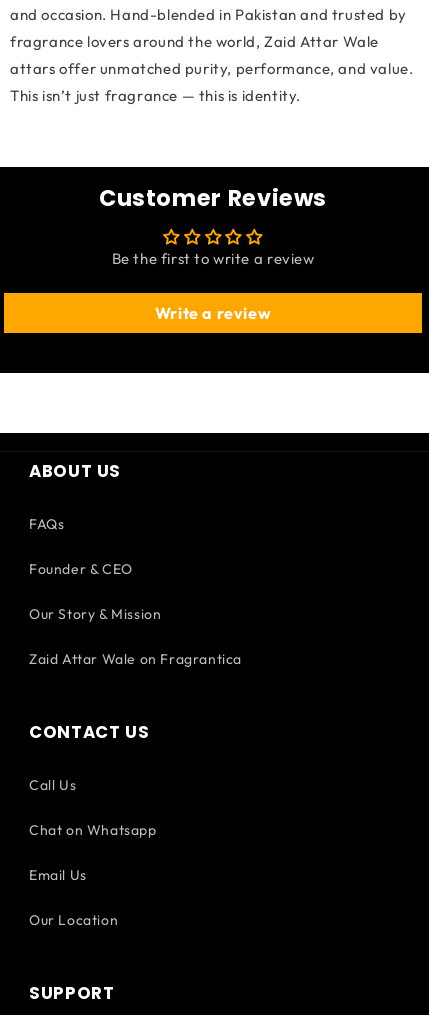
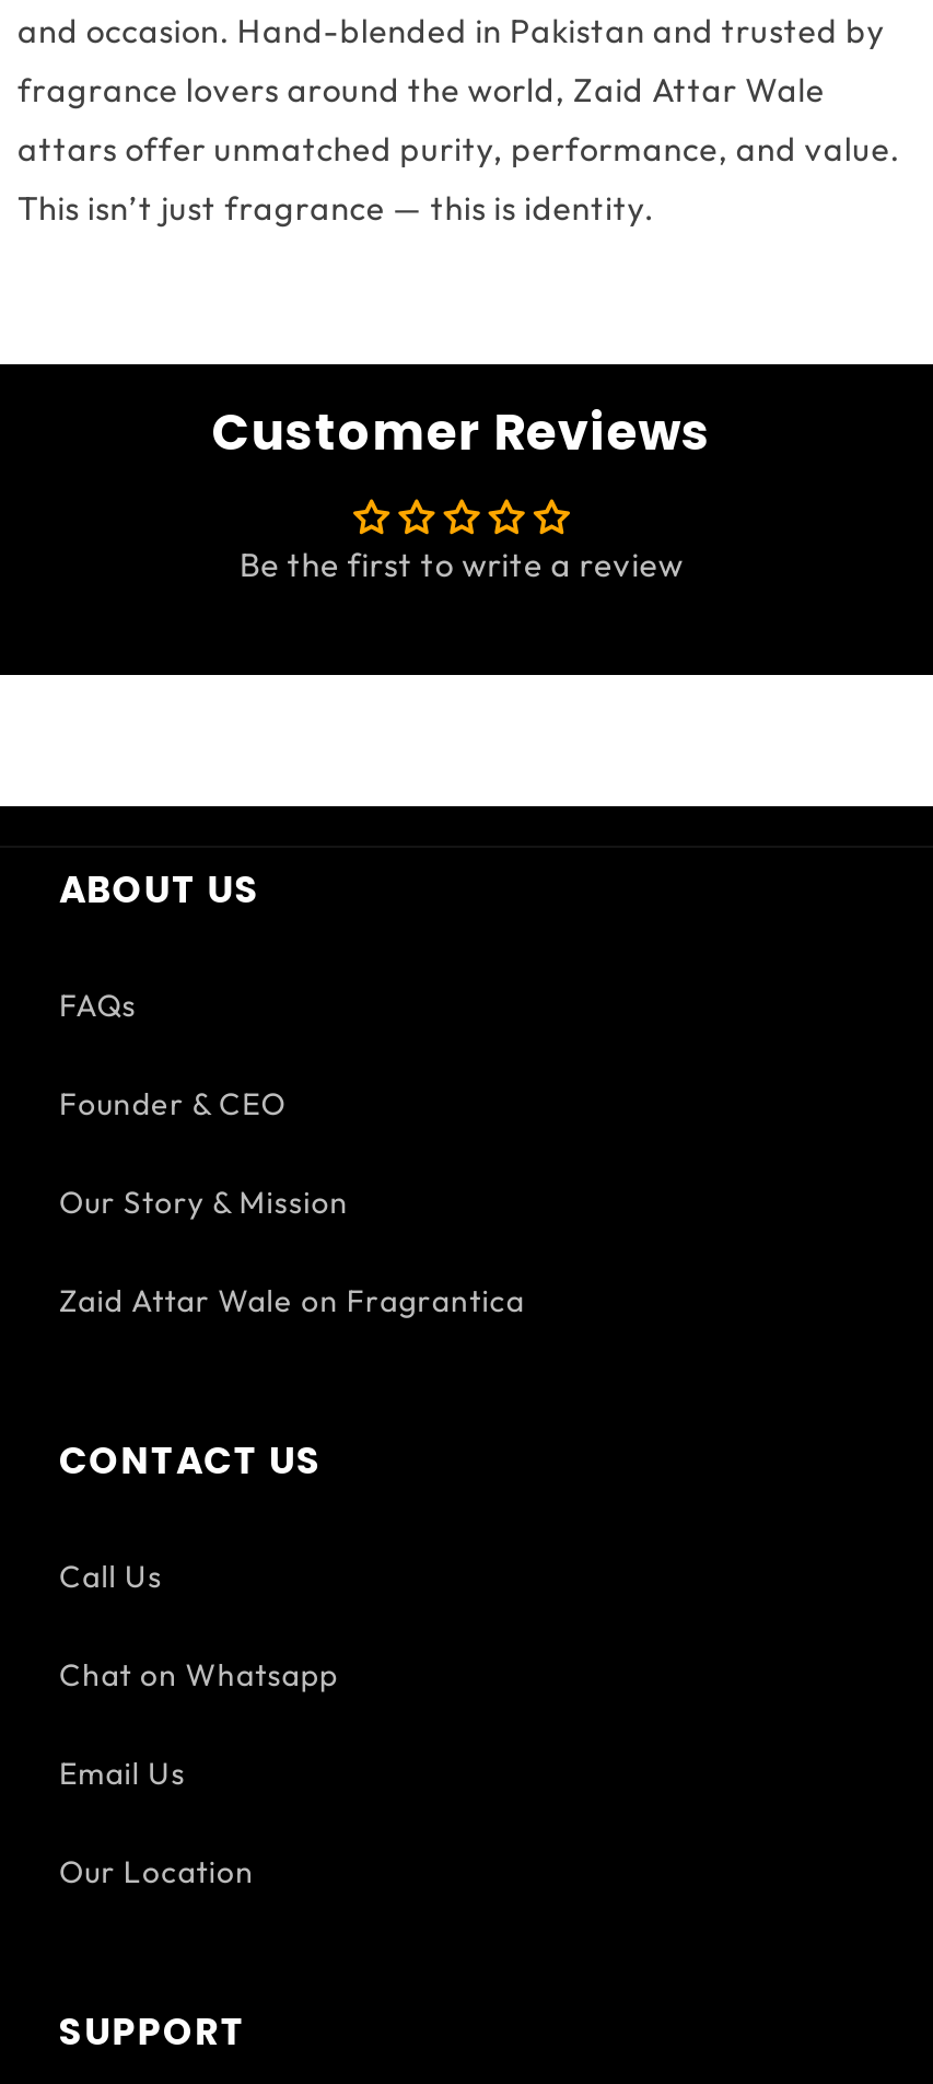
- Write a review
